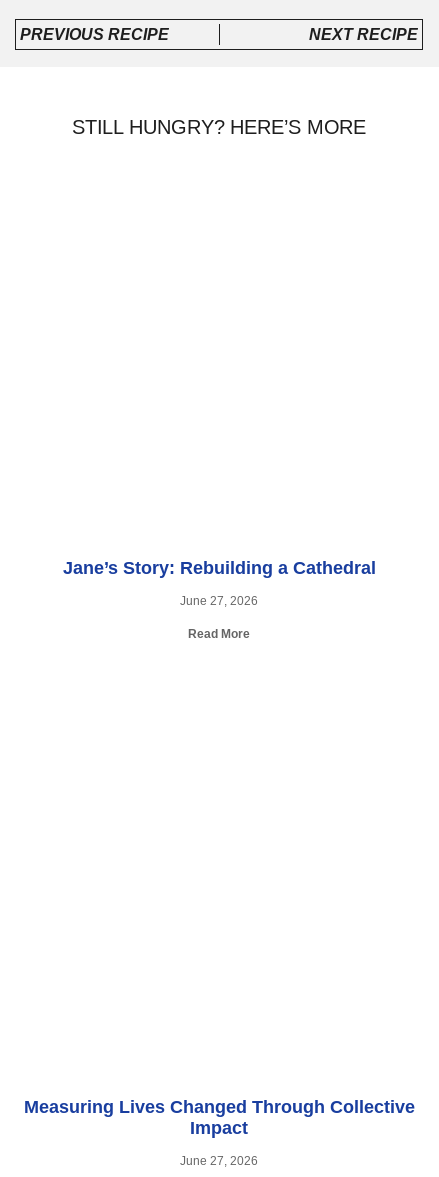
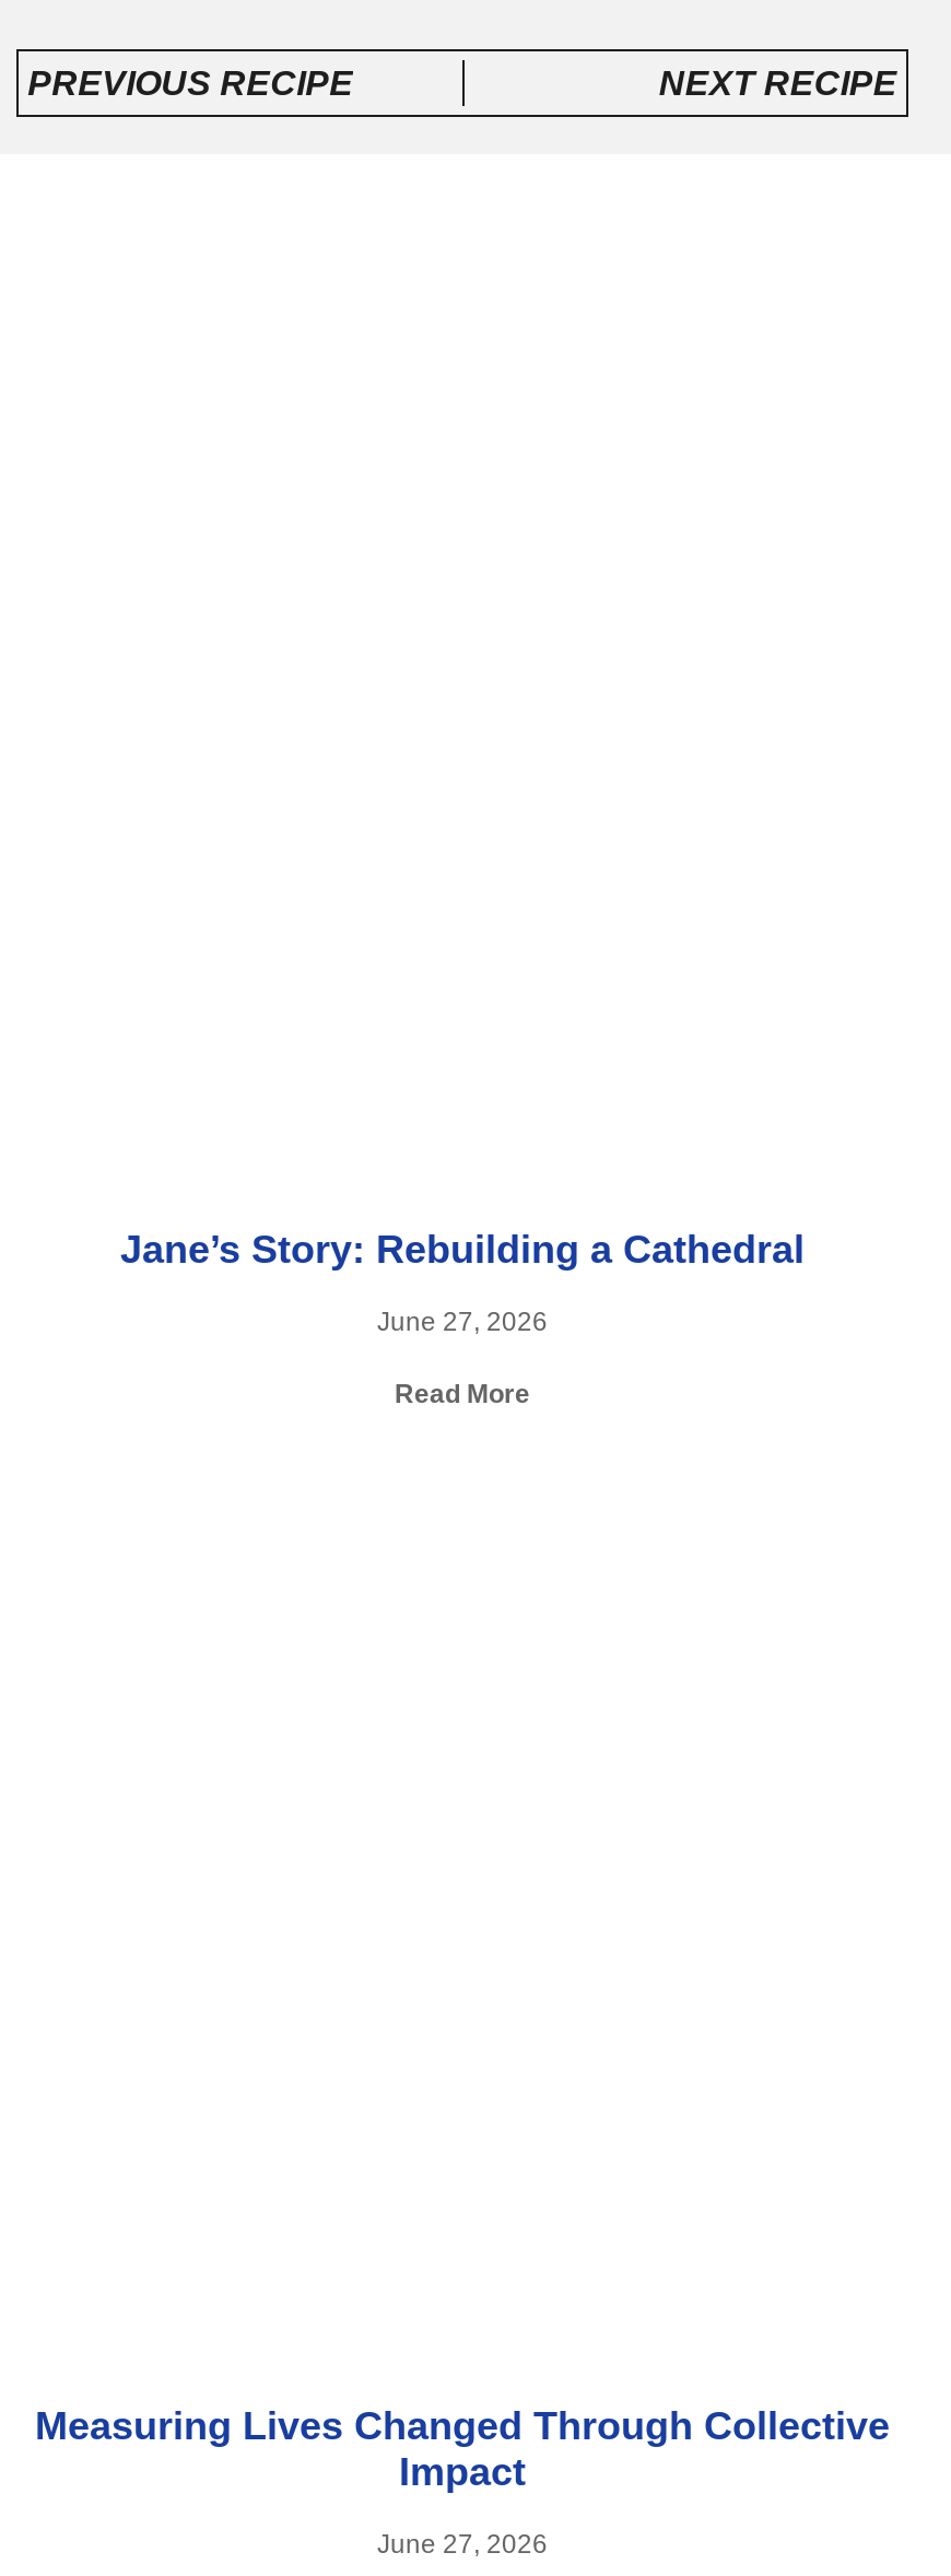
- STILL HUNGRY? HERE’S MORE
